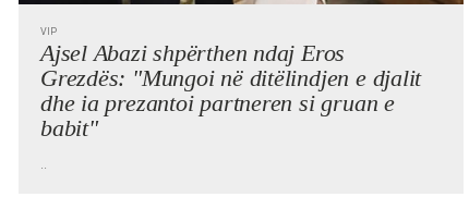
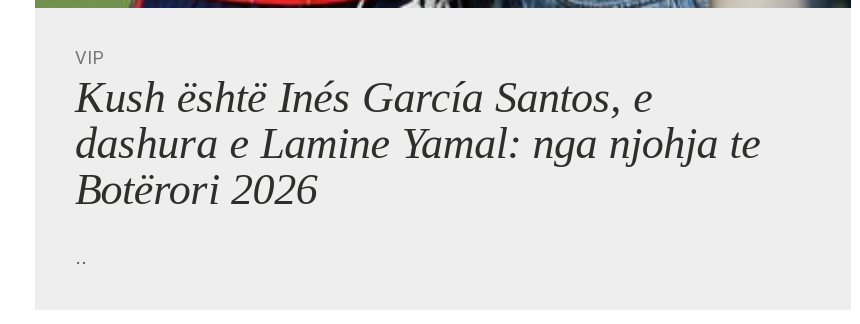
- Ajsel Abazi shpërthen ndaj Eros
- Grezdës: "Mungoi në ditëlindjen e djalit
- dhe ia prezantoi partneren si gruan e
- babit"
+ Kush është Inés García Santos, e
+ dashura e Lamine Yamal: nga njohja te
+ Botërori 2026
